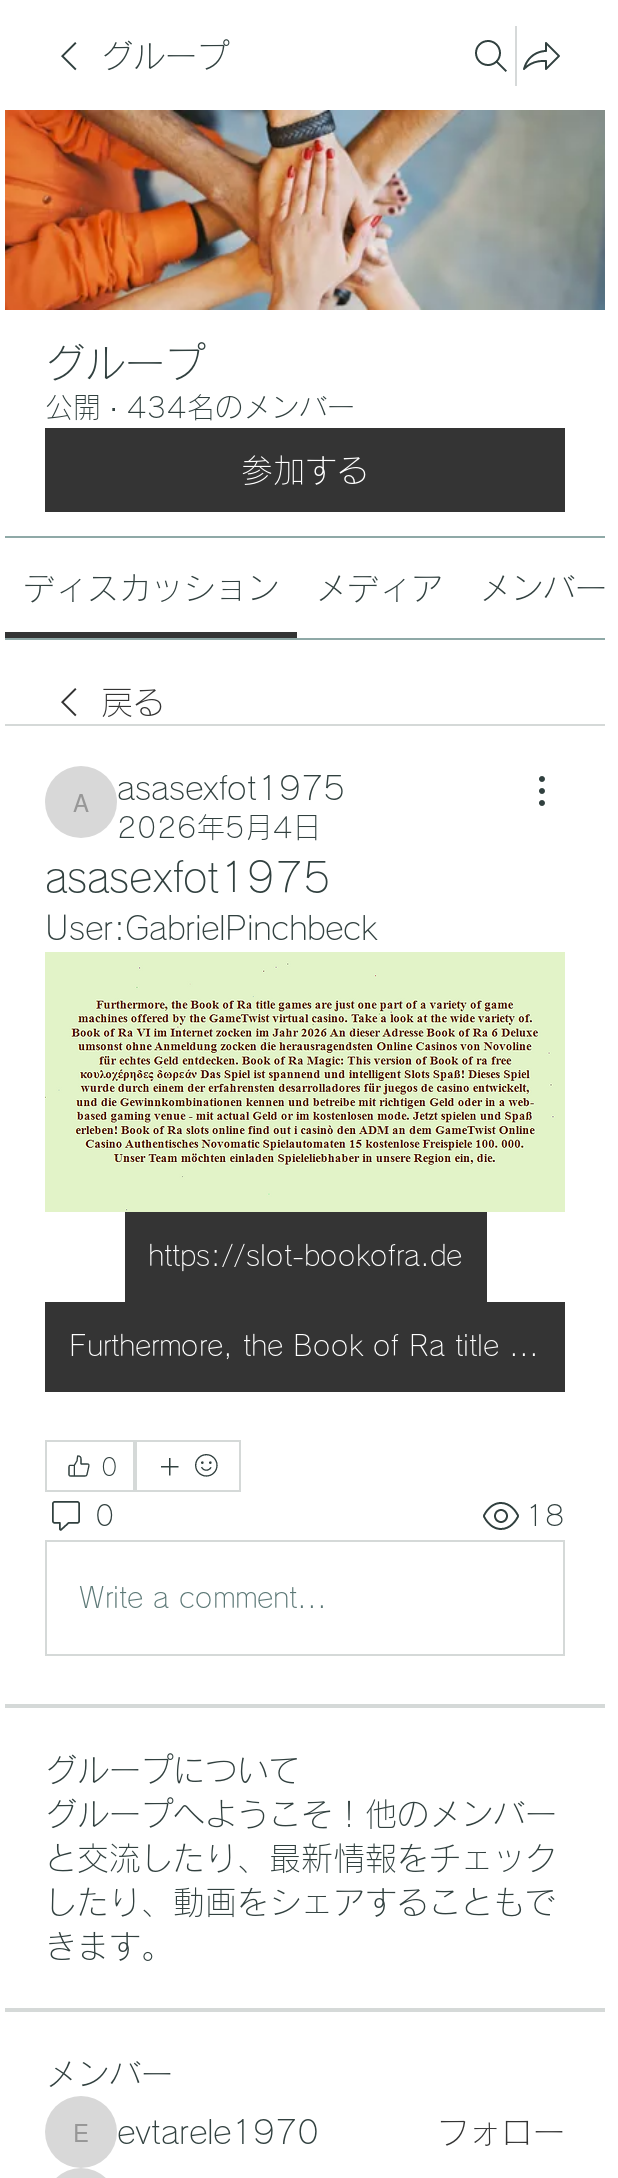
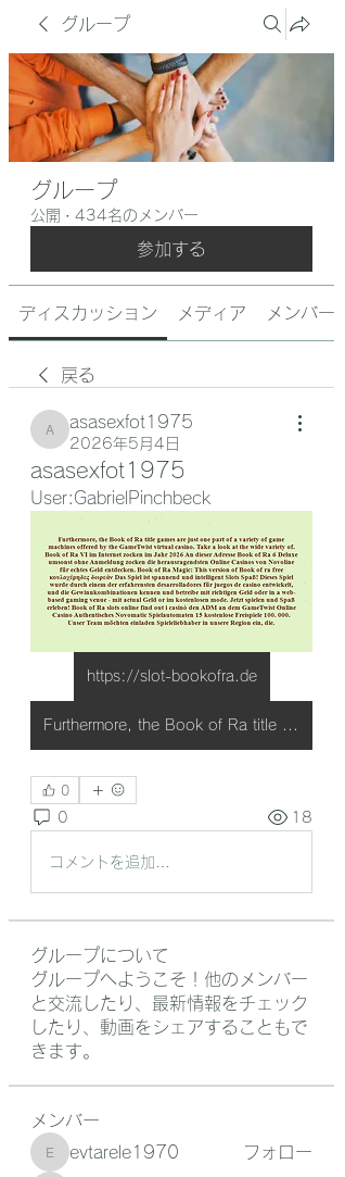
- Write a comment...
+ コメントを追加…
